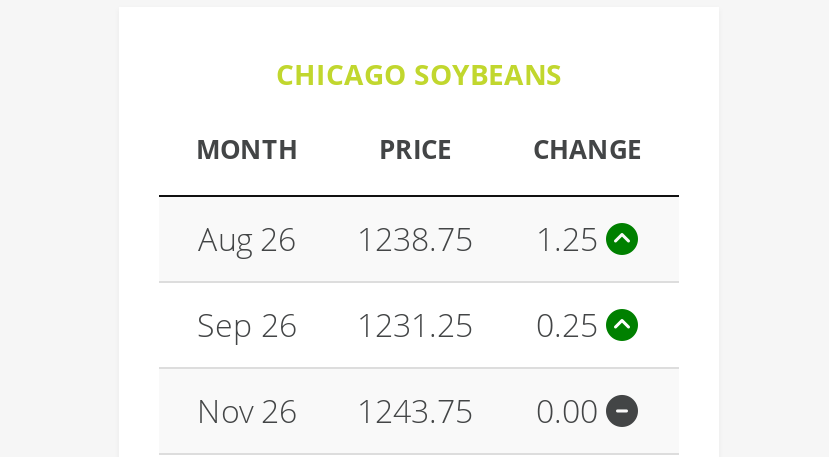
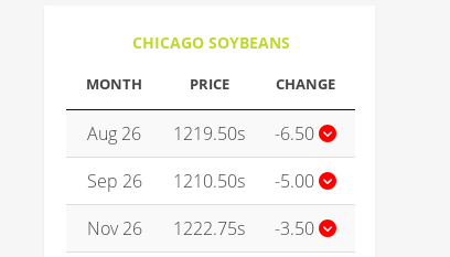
- 1238.75
- 1.25
+ 1219.50s
+ -6.50

- 1231.25
- 0.25
+ 1210.50s
+ -5.00

- 1243.75
- 0.00
+ 1222.75s
+ -3.50
